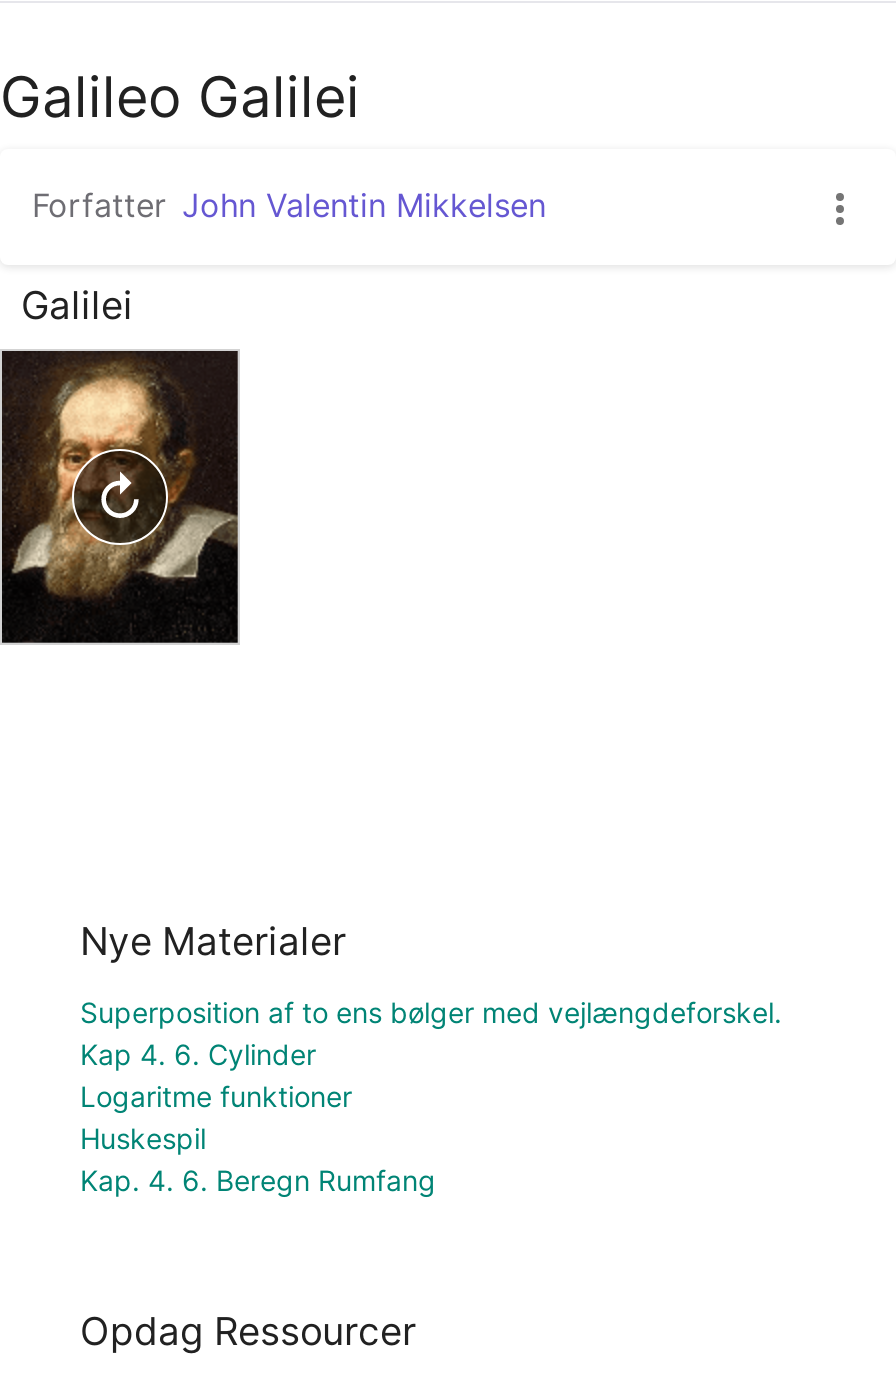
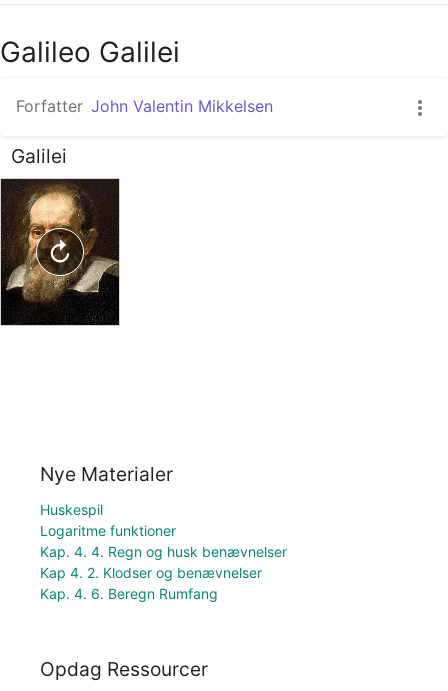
- Superposition af to ens bølger med vejlængdeforskel.
- Kap 4. 6. Cylinder

moved down: Logaritme funktioner

moved up: Huskespil

+ Kap. 4. 4. Regn og husk benævnelser
+ Kap 4. 2. Klodser og benævnelser
